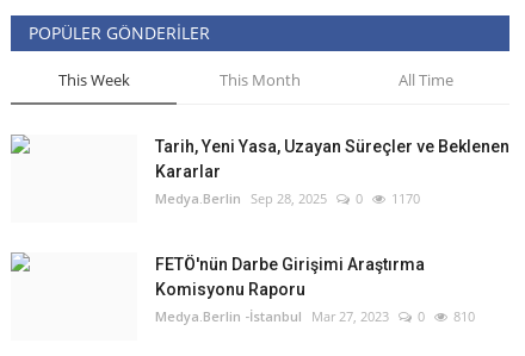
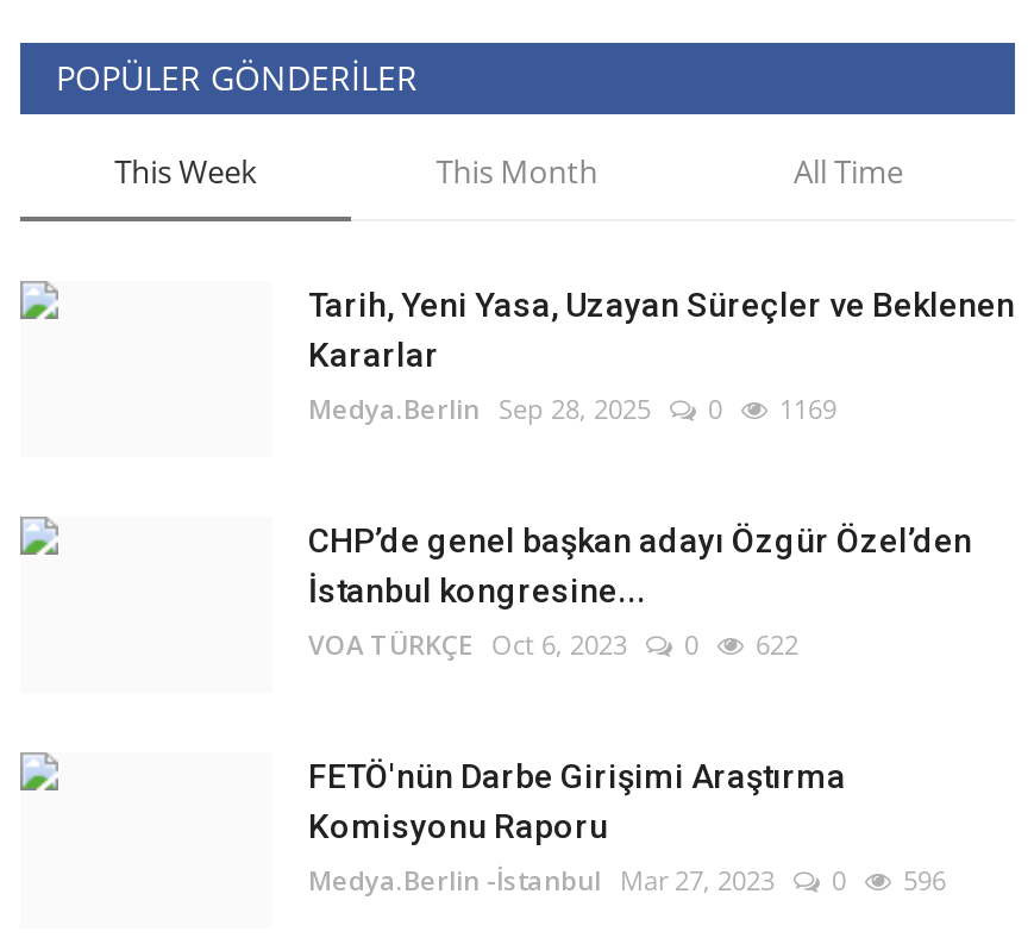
- 1170
+ 1169
+ CHP’de genel başkan adayı Özgür Özel’den
+ İstanbul kongresine...
+ VOA TÜRKÇE Oct 6, 2023
+ 0
+ 622

- Medya.Berlin -İstanbul Mar 27, 2023 0 810
+ Medya.Berlin -İstanbul Mar 27, 2023 0 596
